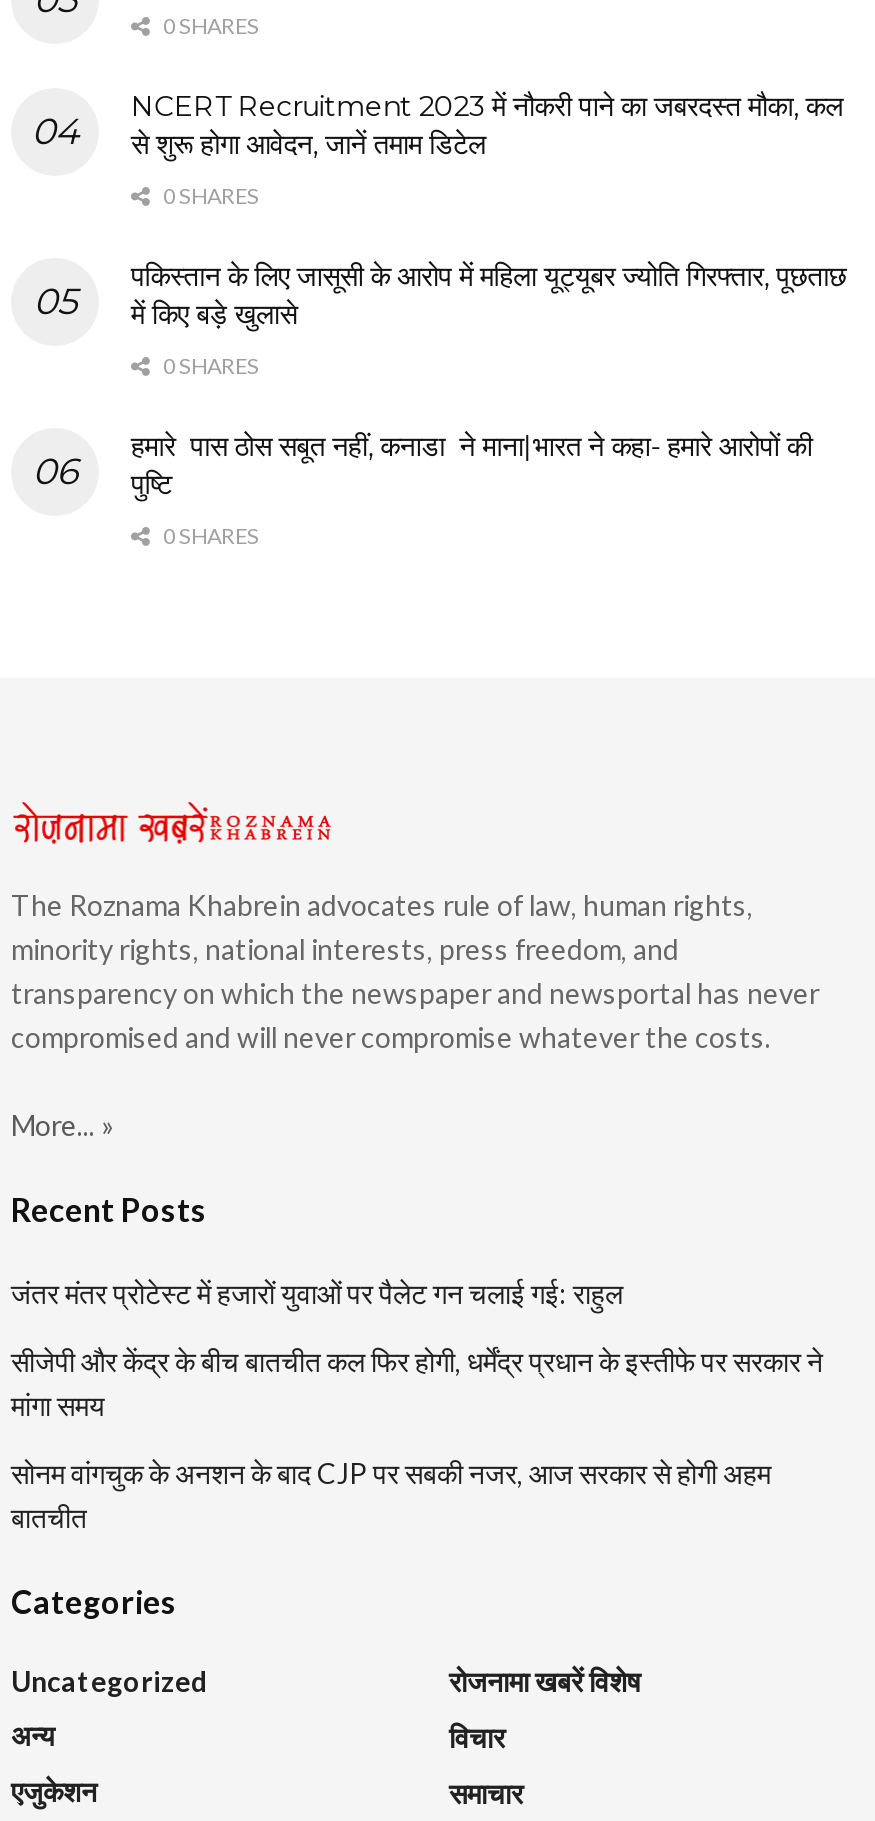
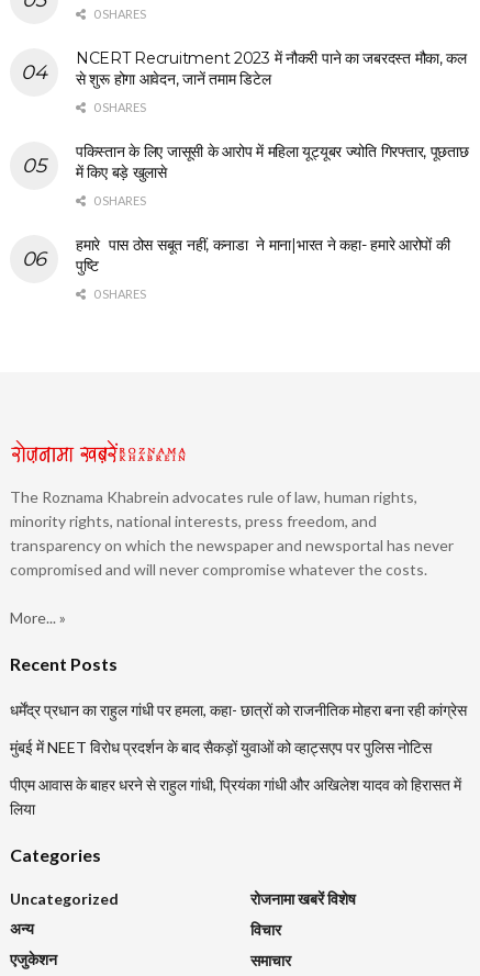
- जंतर मंतर प्रोटेस्ट में हजारों युवाओं पर पैलेट गन चलाई गई: राहुल
+ धर्मेंद्र प्रधान का राहुल गांधी पर हमला, कहा- छात्रों को राजनीतिक मोहरा बना रही कांग्रेस

- सीजेपी और केंद्र के बीच बातचीत कल फिर होगी, धर्मेंद्र प्रधान के इस्तीफे पर सरकार ने
- मांगा समय
+ मुंबई में NEET विरोध प्रदर्शन के बाद सैकड़ों युवाओं को व्हाट्सएप पर पुलिस नोटिस

- सोनम वांगचुक के अनशन के बाद CJP पर सबकी नजर, आज सरकार से होगी अहम
- बातचीत
+ पीएम आवास के बाहर धरने से राहुल गांधी, प्रियंका गांधी और अखिलेश यादव को हिरासत में
+ लिया
